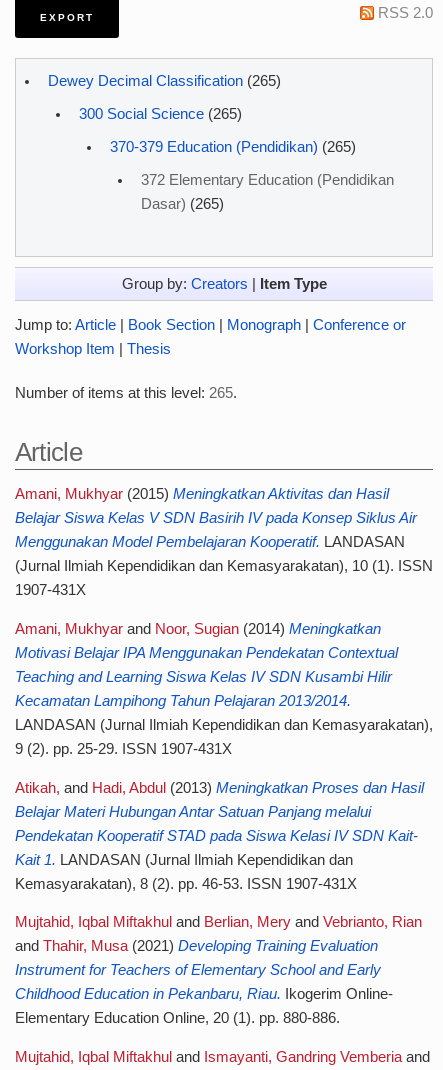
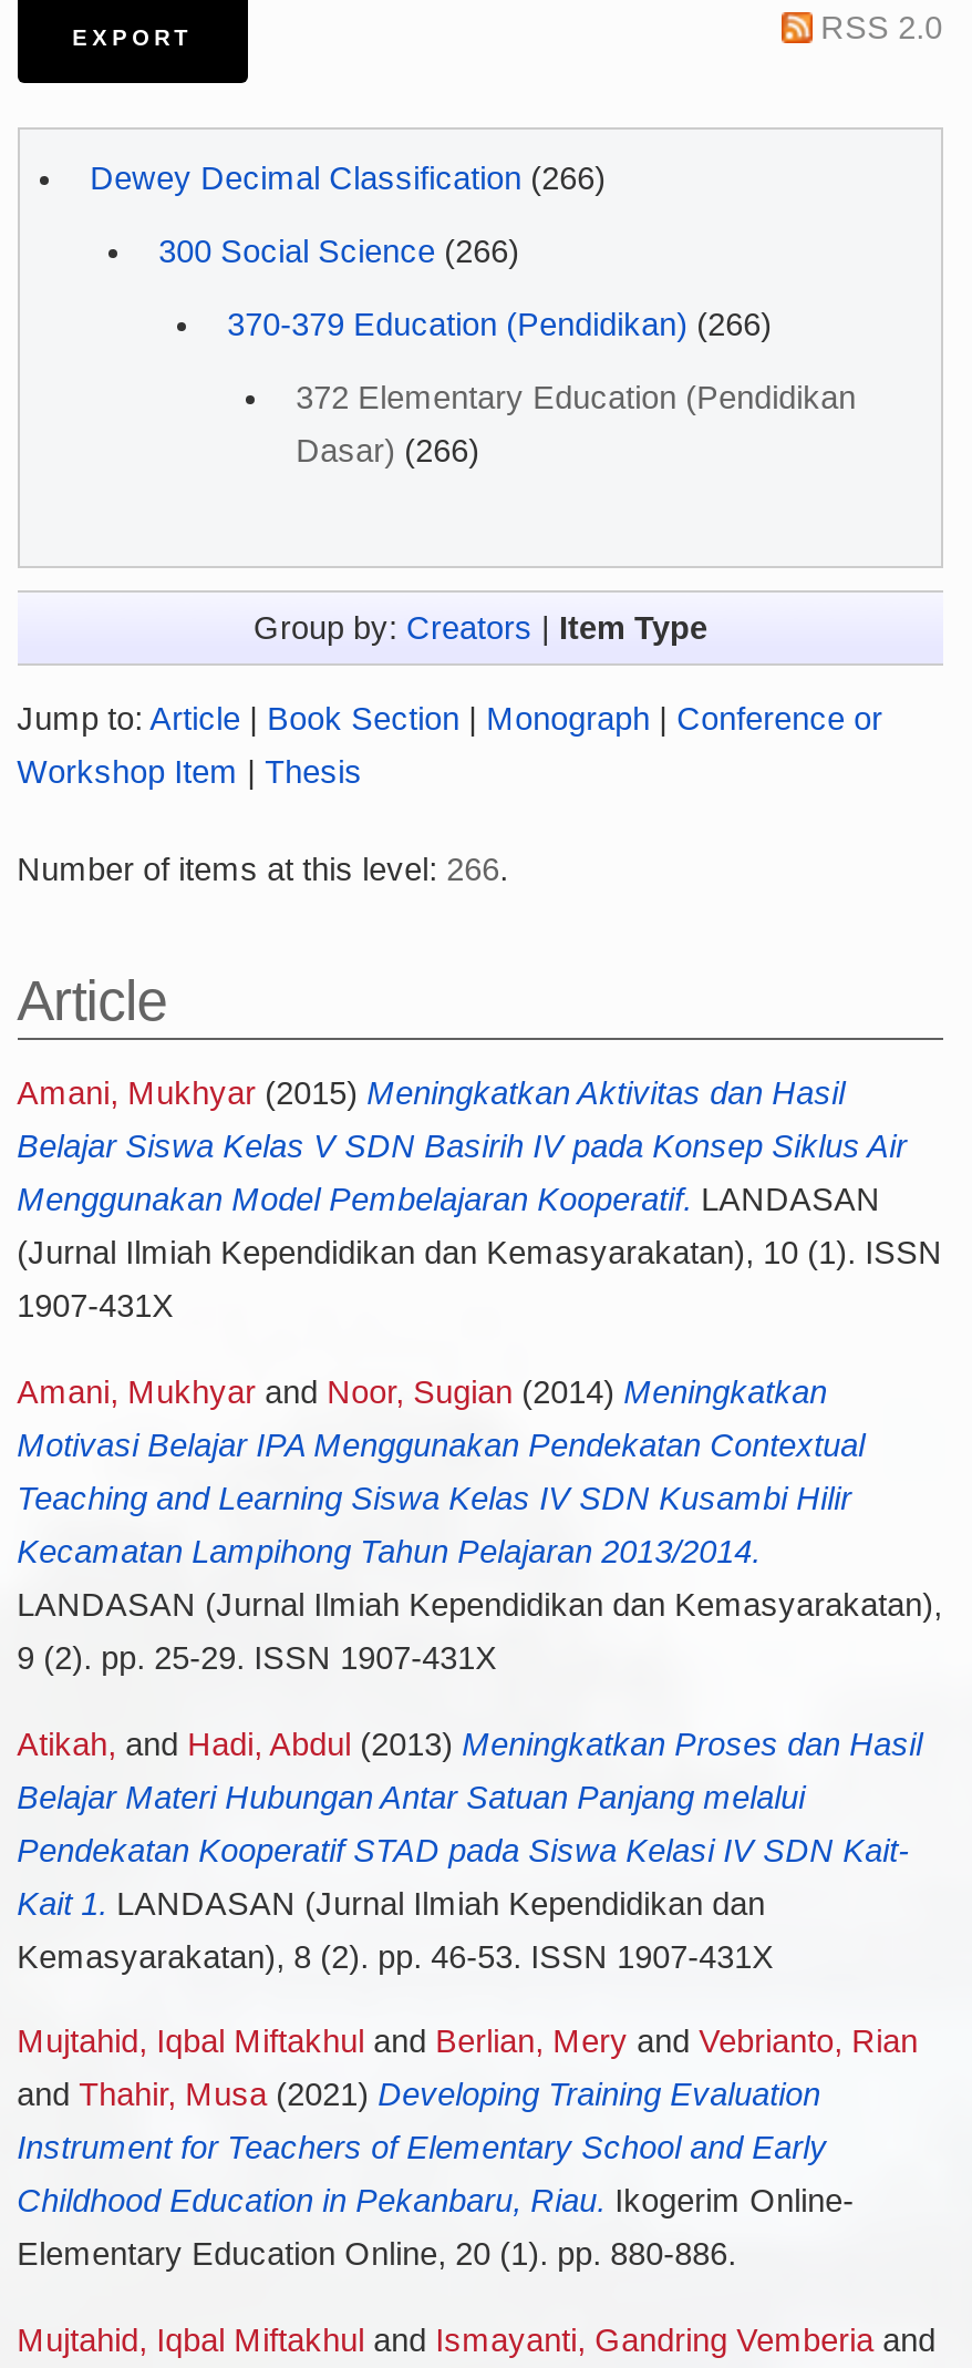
- Dewey Decimal Classification (265)
+ Dewey Decimal Classification (266)

- 300 Social Science (265)
+ 300 Social Science (266)

- 370-379 Education (Pendidikan) (265)
+ 370-379 Education (Pendidikan) (266)

- Dasar) (265)
+ Dasar) (266)

- Number of items at this level: 265.
+ Number of items at this level: 266.
